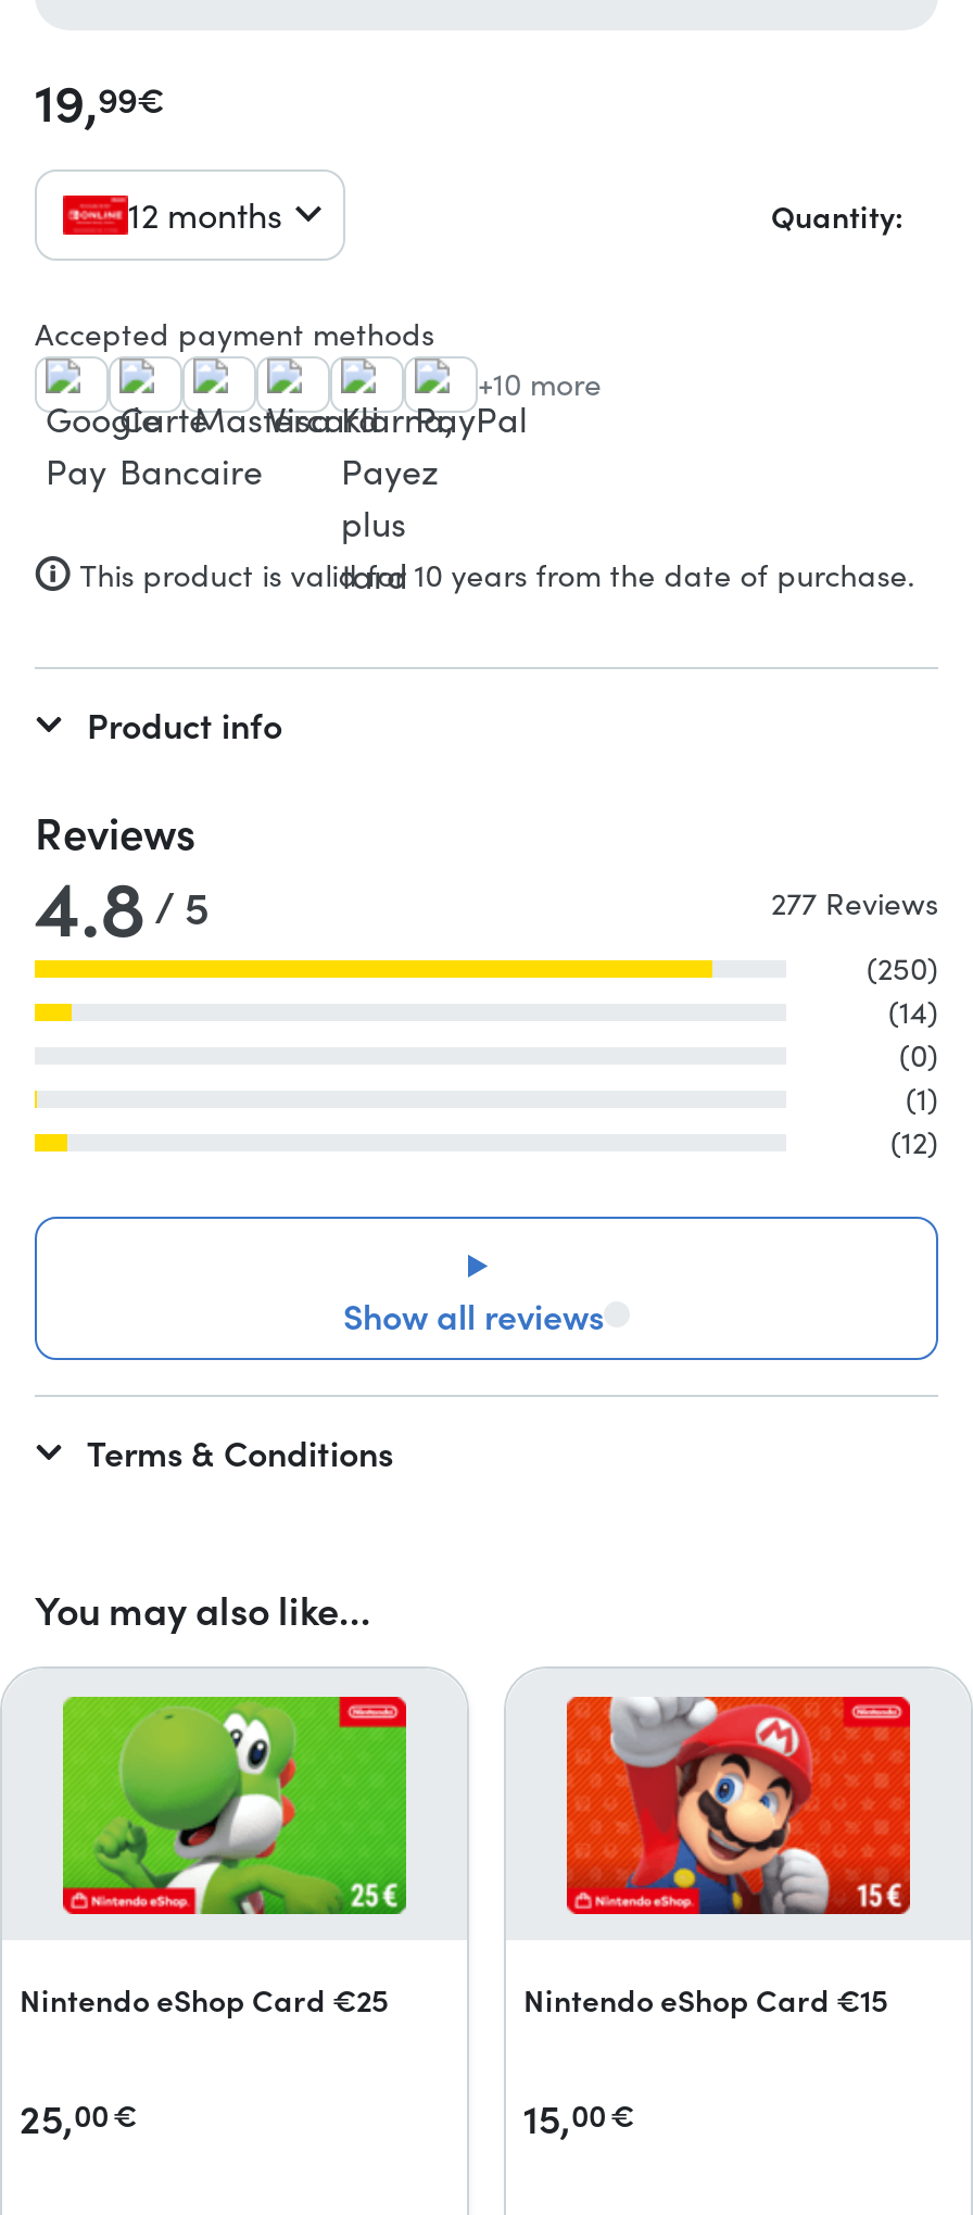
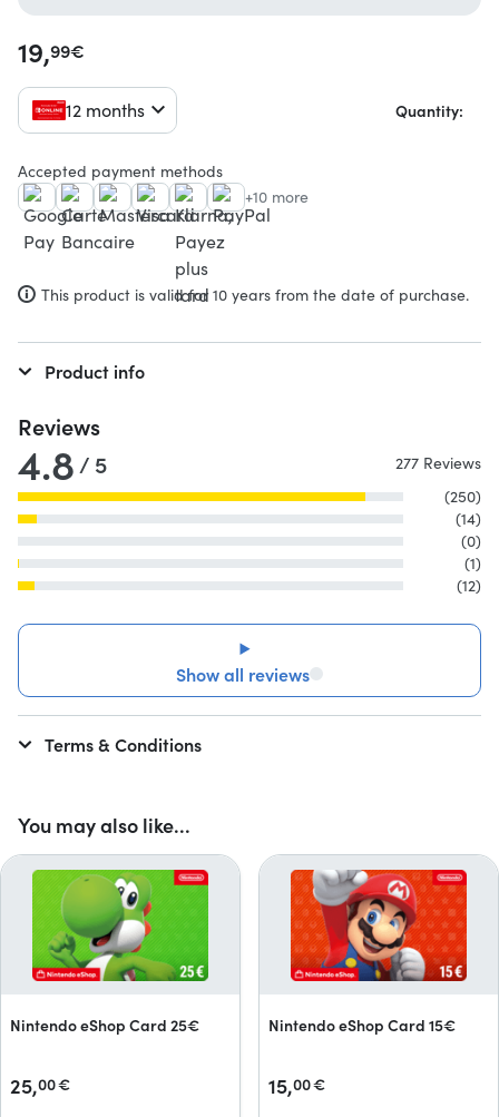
- Nintendo eShop Card €25
+ Nintendo eShop Card 25€

- Nintendo eShop Card €15
+ Nintendo eShop Card 15€
